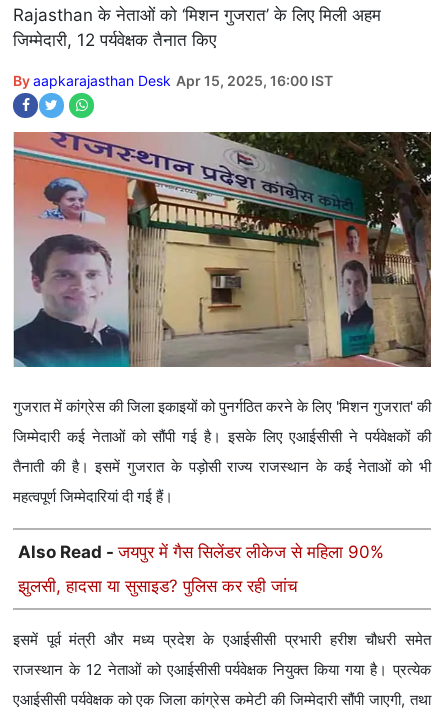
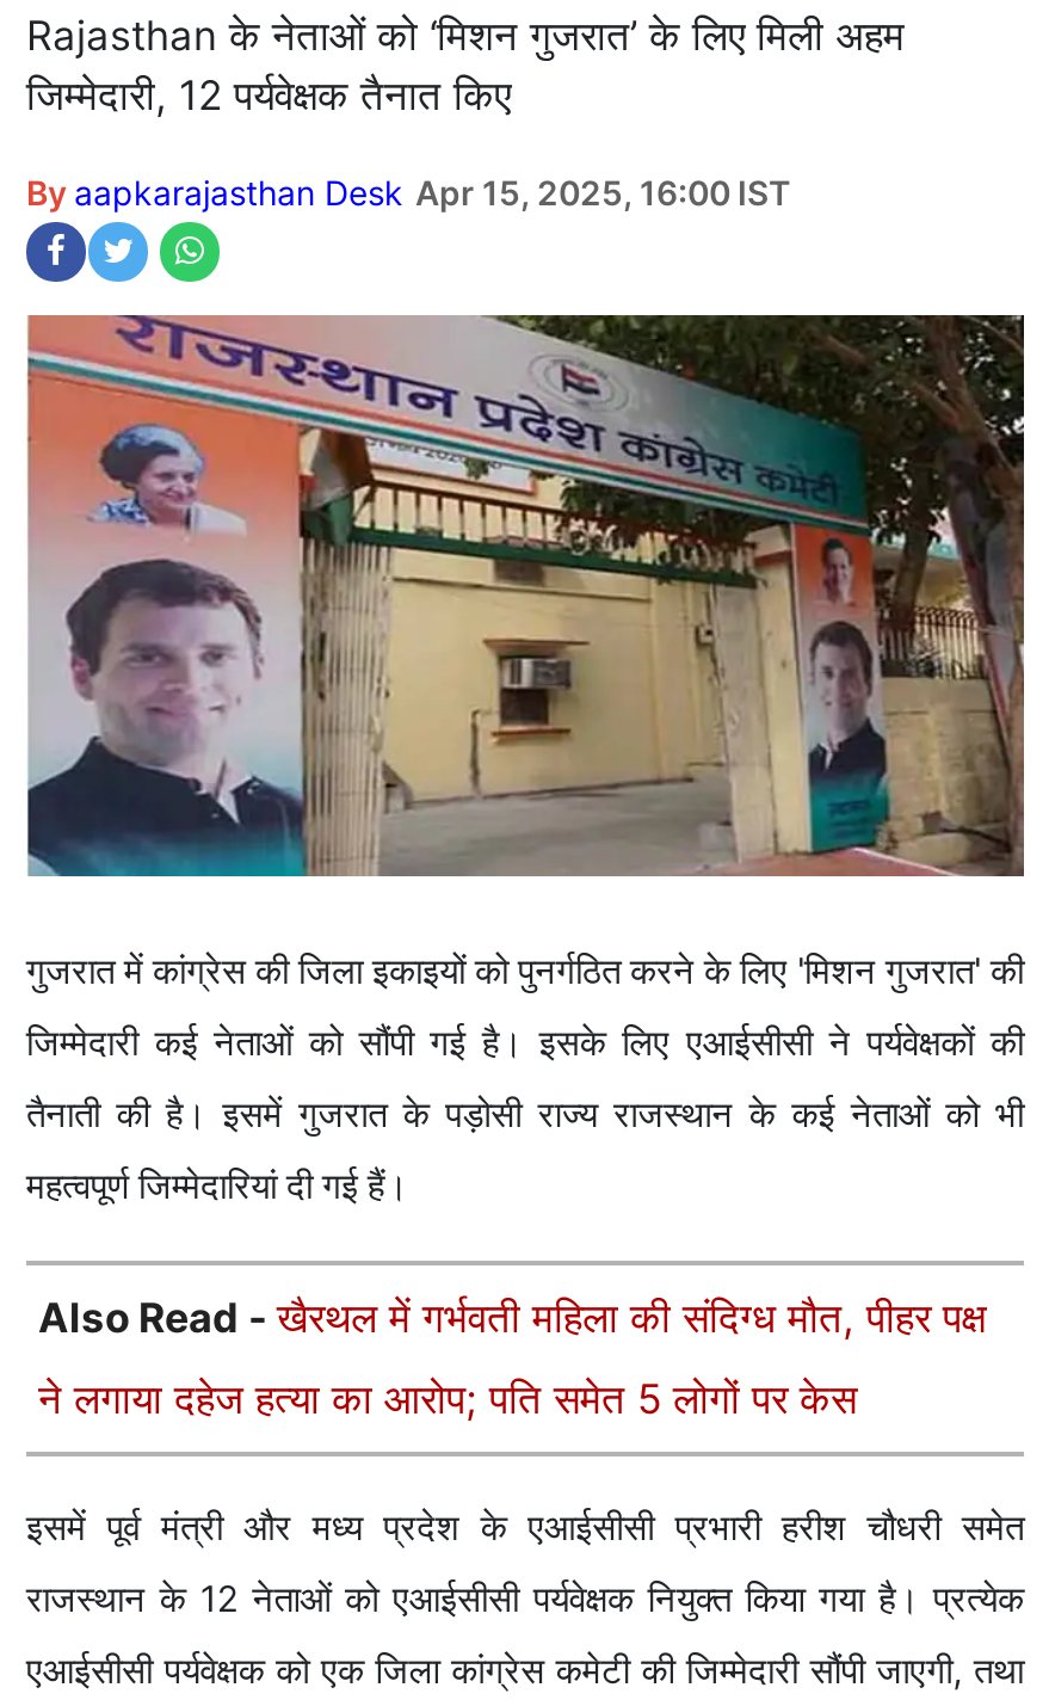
- Also Read - जयपुर में गैस सिलेंडर लीकेज से महिला 90%
+ Also Read - खैरथल में गर्भवती महिला की संदिग्ध मौत, पीहर पक्ष

- झुलसी, हादसा या सुसाइड? पुलिस कर रही जांच
+ ने लगाया दहेज हत्या का आरोप; पति समेत 5 लोगों पर केस
